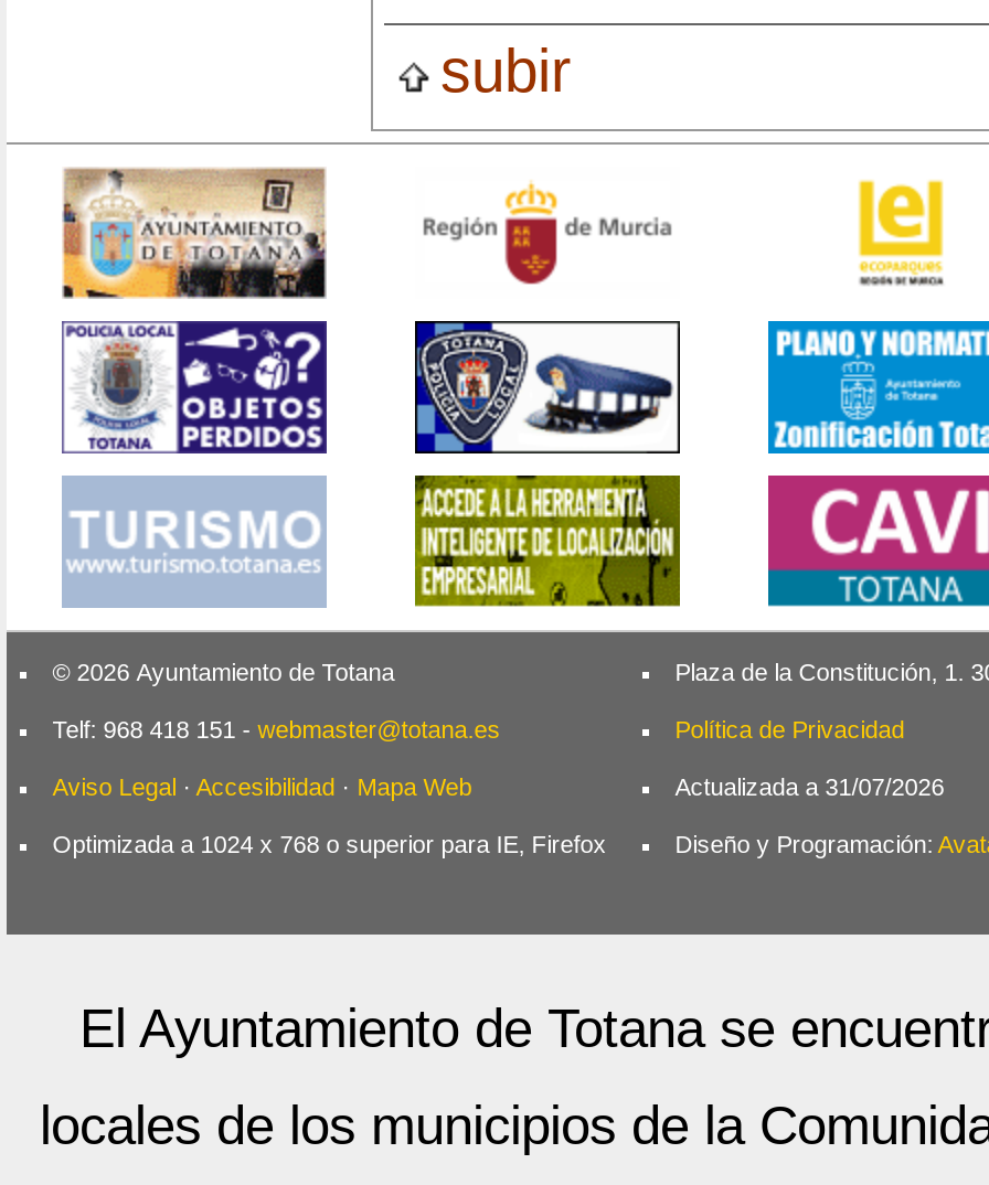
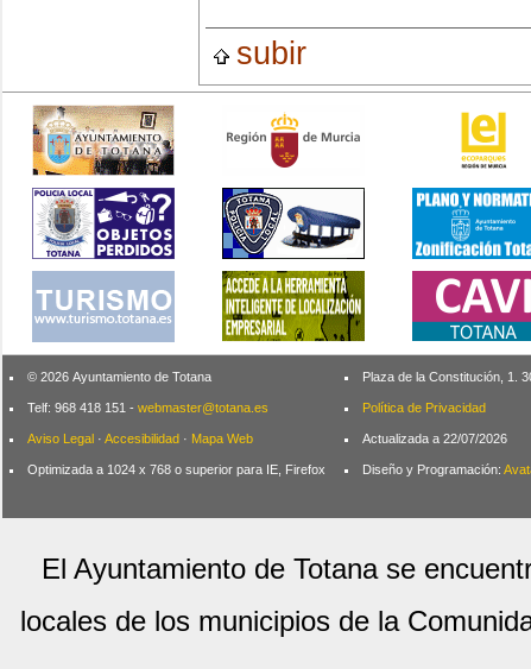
- Actualizada a 31/07/2026
+ Actualizada a 22/07/2026
